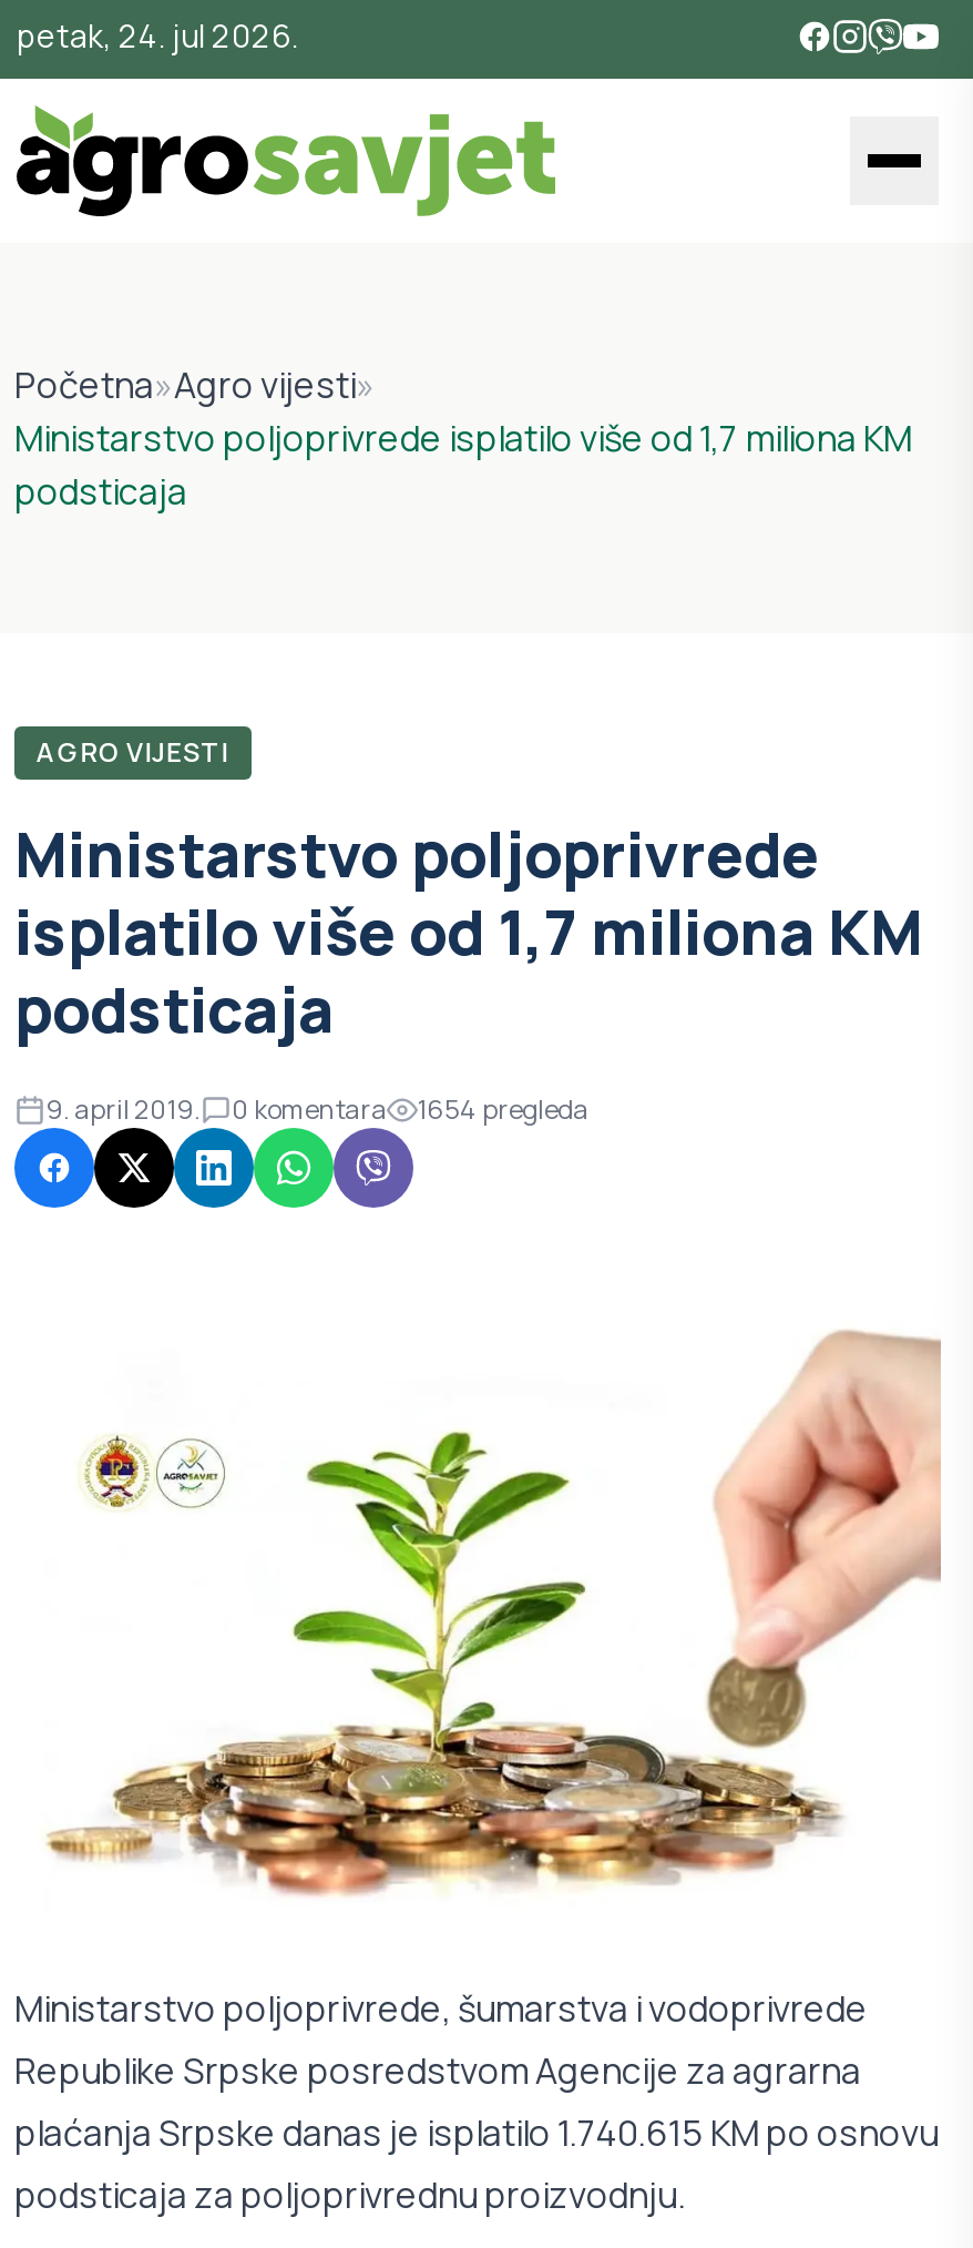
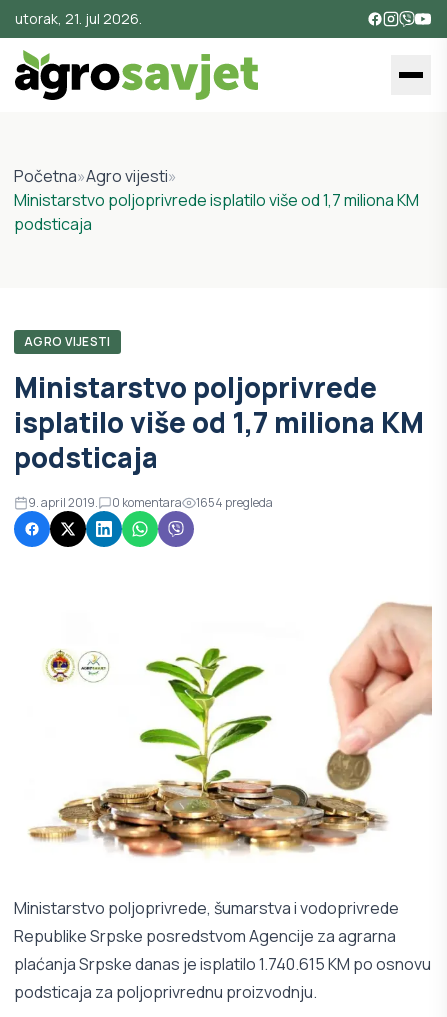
- petak, 24. jul 2026.
+ utorak, 21. jul 2026.
